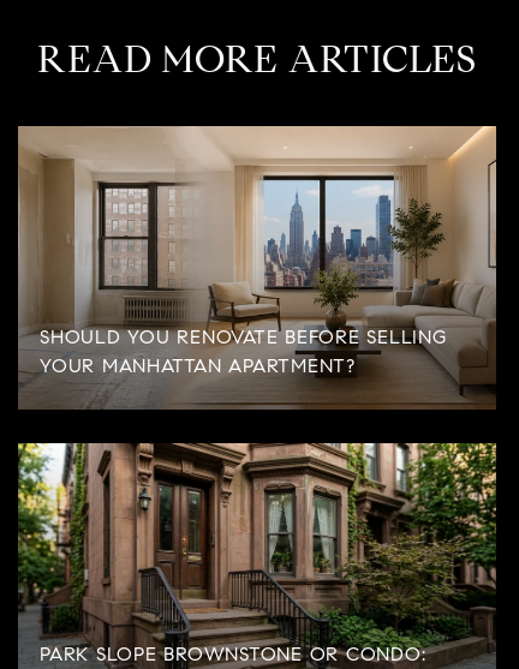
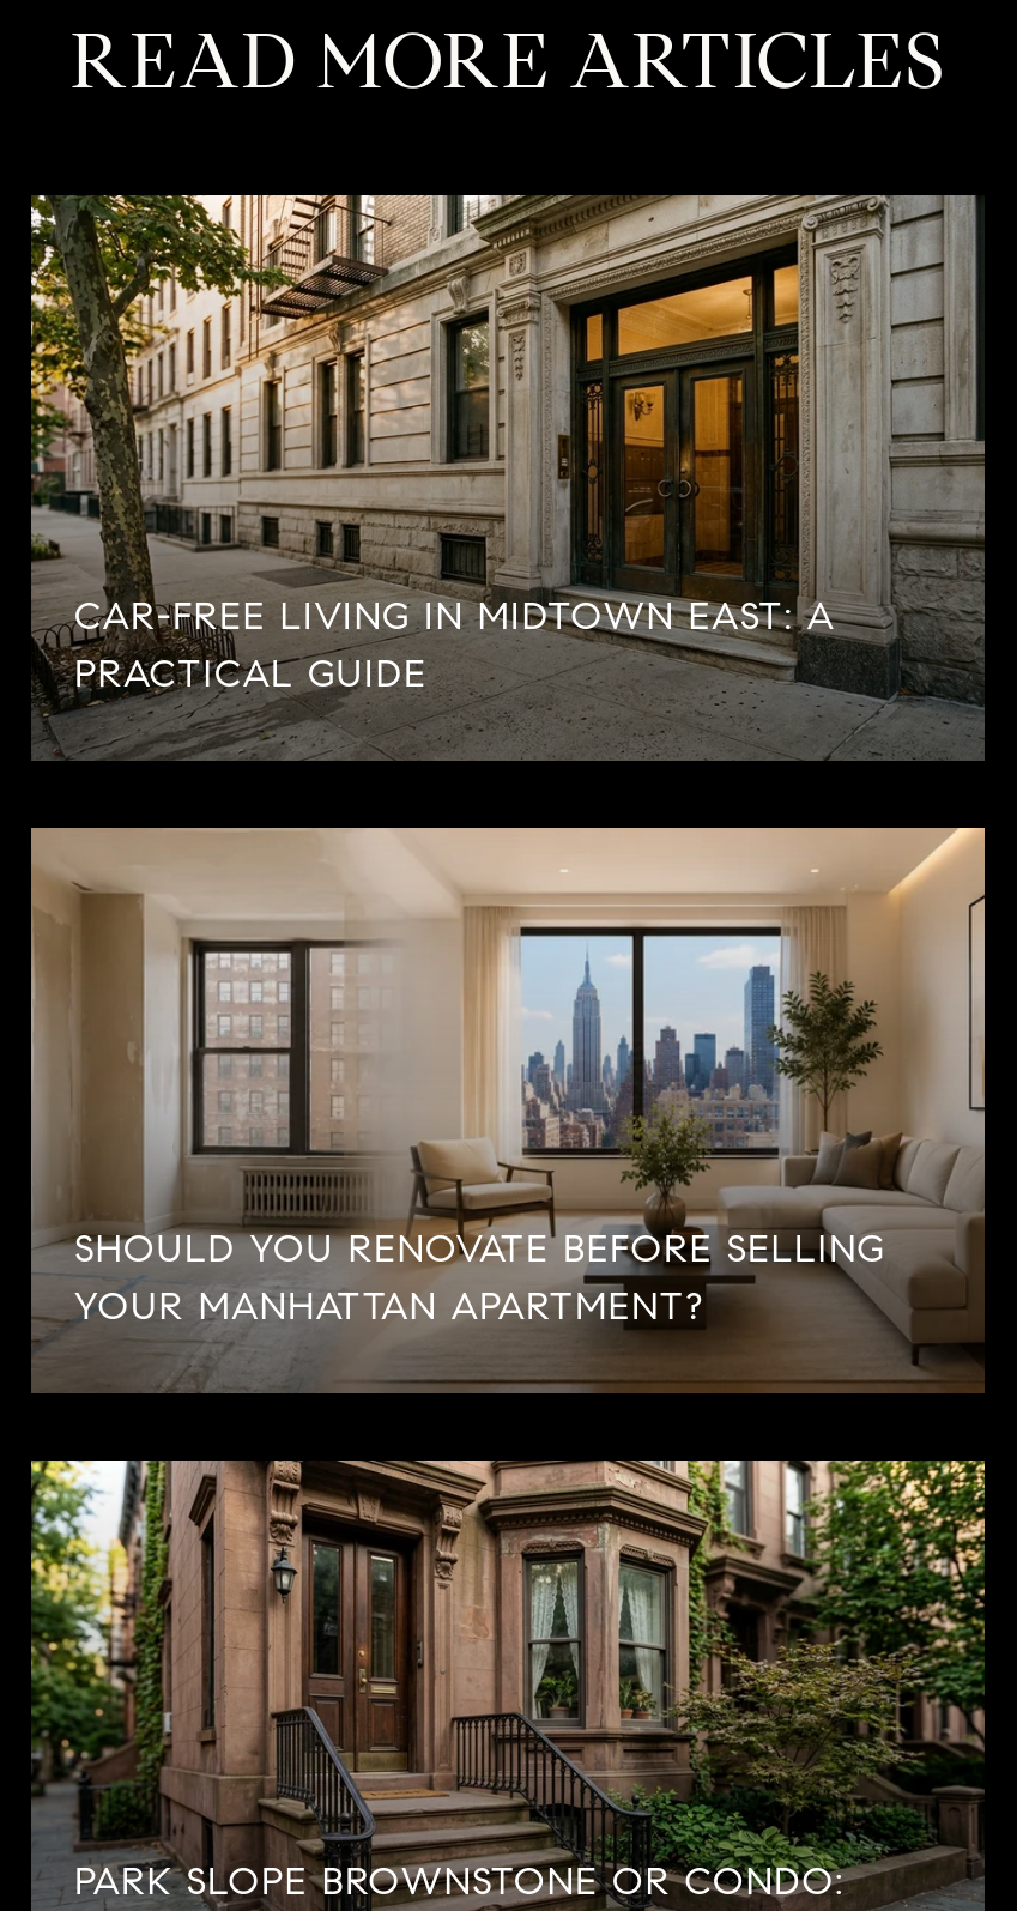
+ [image]
+ CAR-FREE LIVING IN MIDTOWN EAST: A
+ PRACTICAL GUIDE
